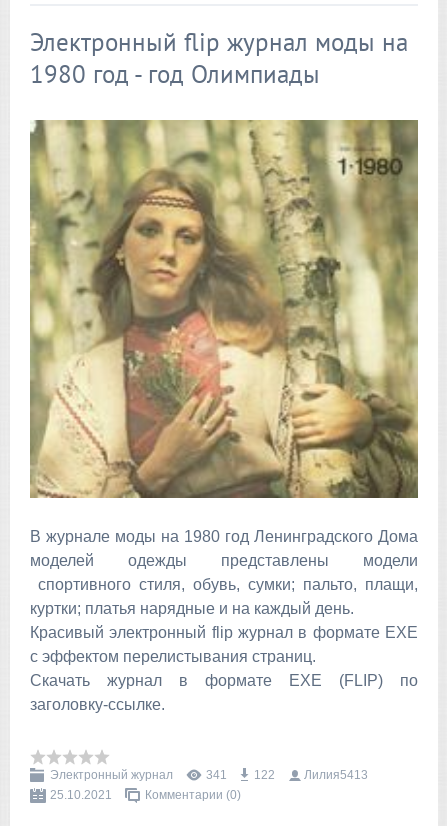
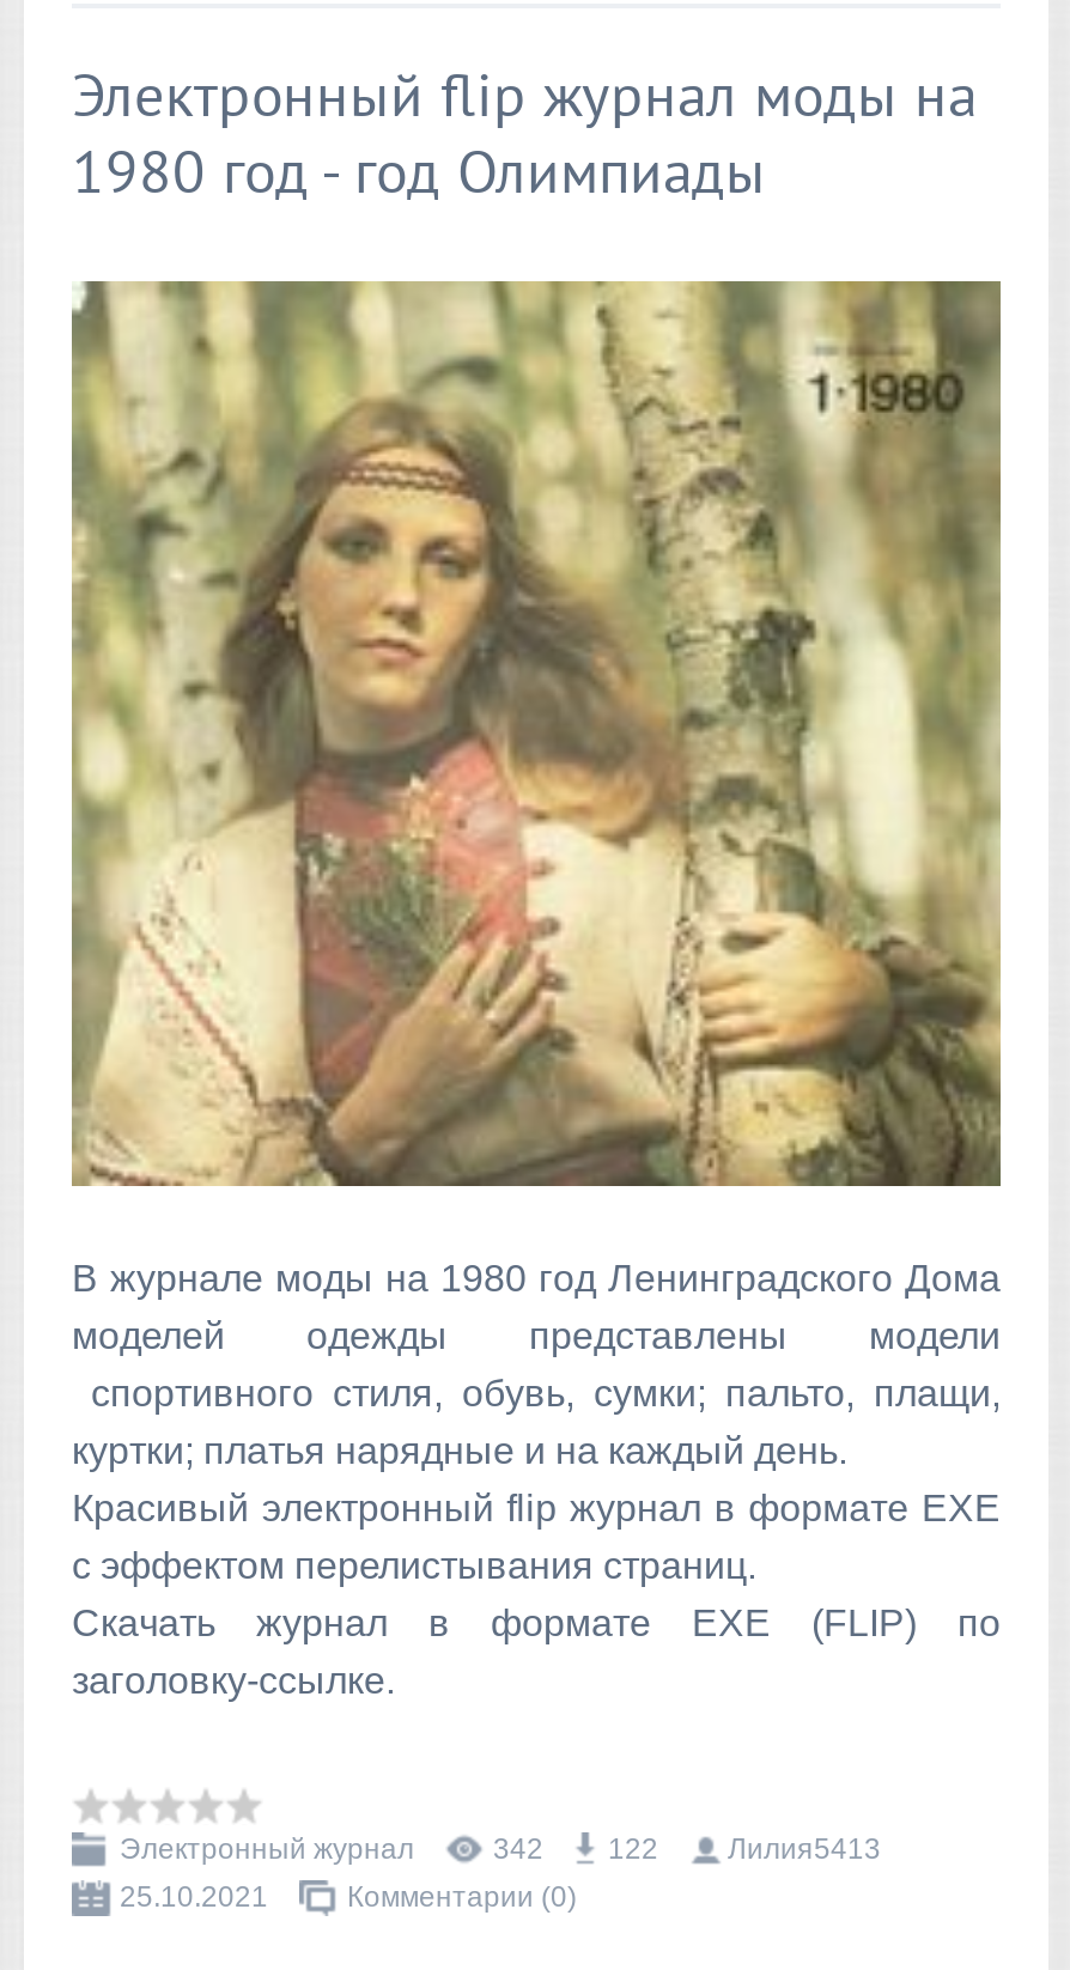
- 341 122
+ 342 122
